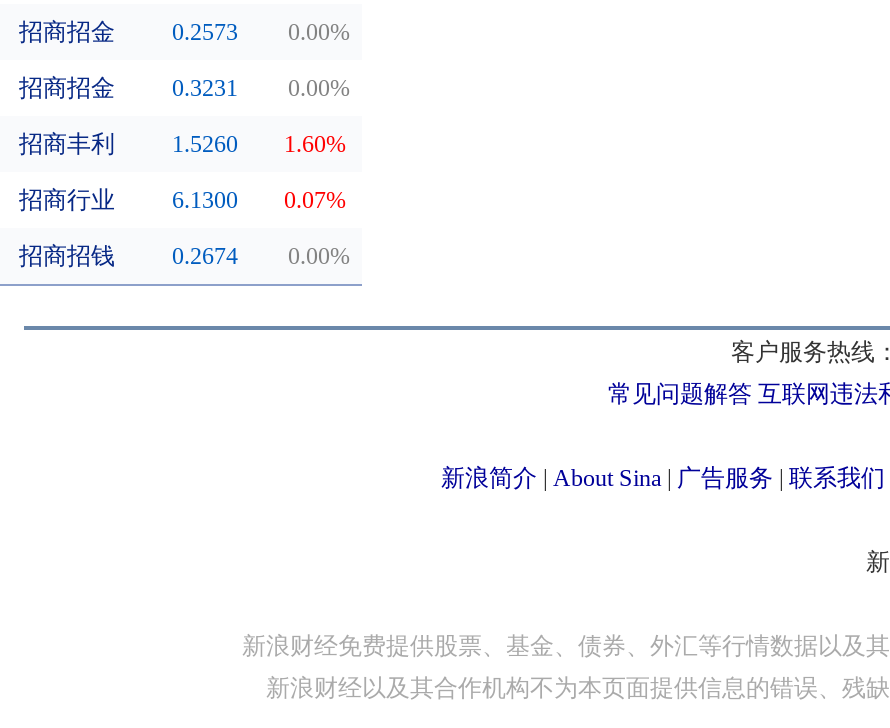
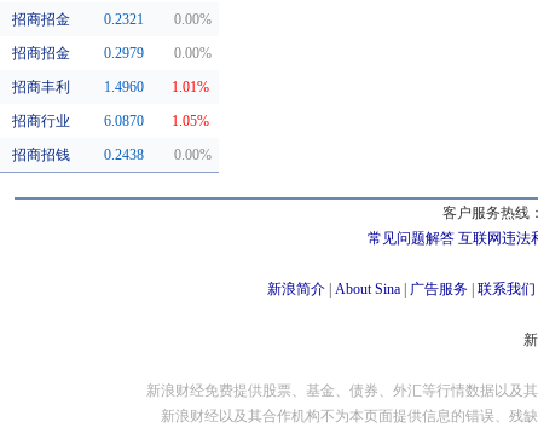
- 0.2573 0.00%
+ 0.2321 0.00%

- 0.3231 0.00%
+ 0.2979 0.00%

- 1.5260
+ 1.4960

- 1.60%
+ 1.01%

- 6.1300
+ 6.0870

- 0.07%
+ 1.05%

- 0.2674 0.00%
+ 0.2438 0.00%
